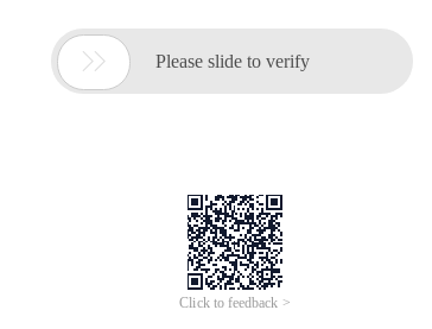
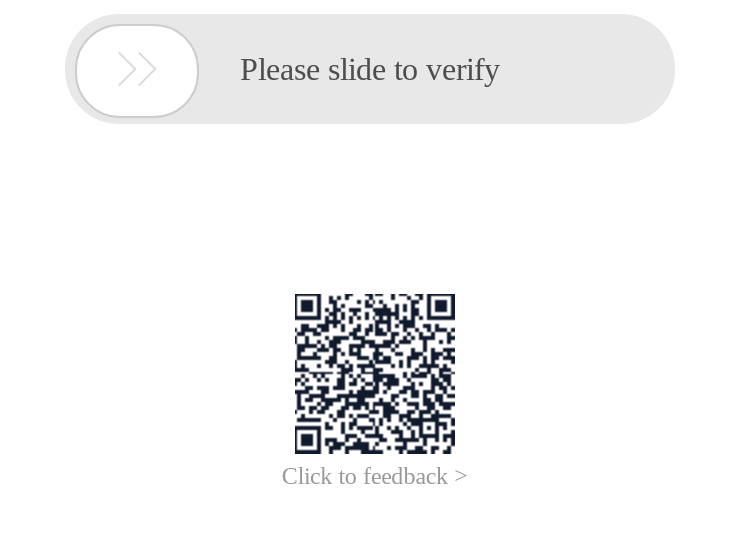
- [image]
+ [image]
